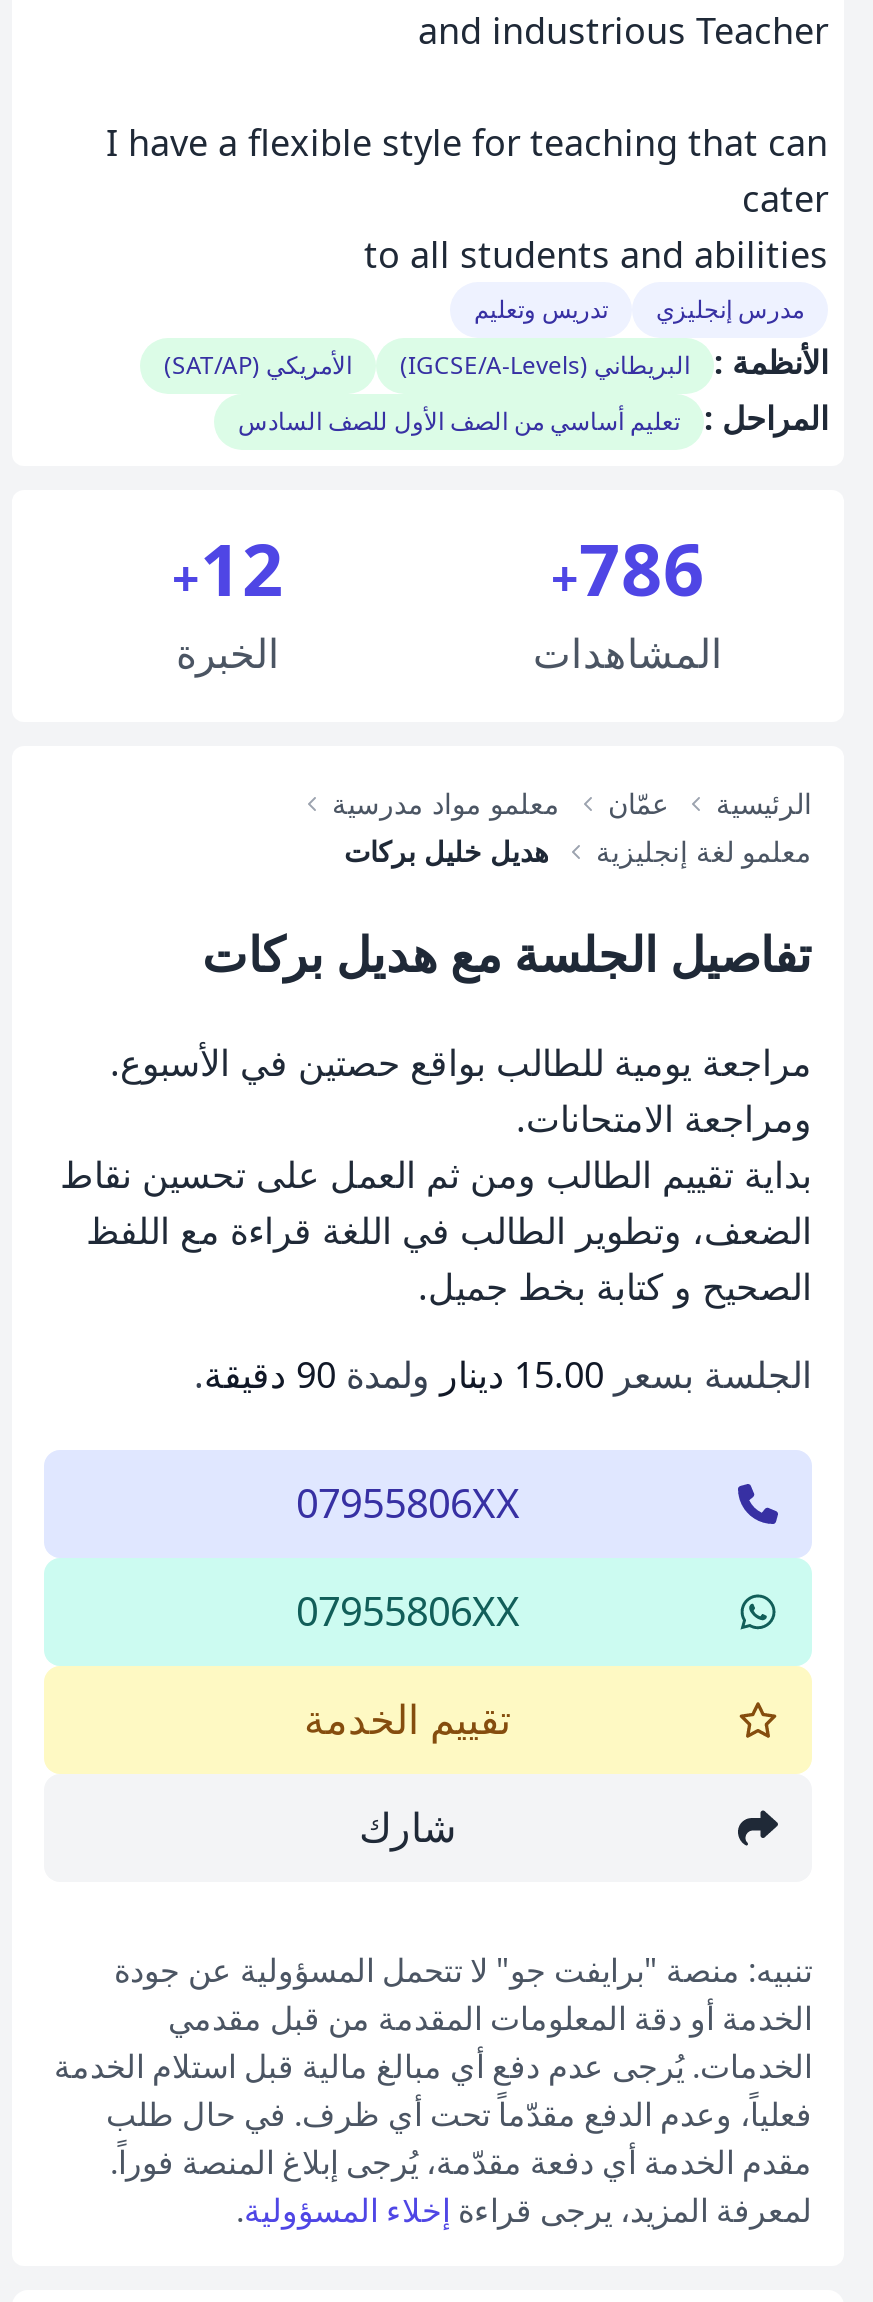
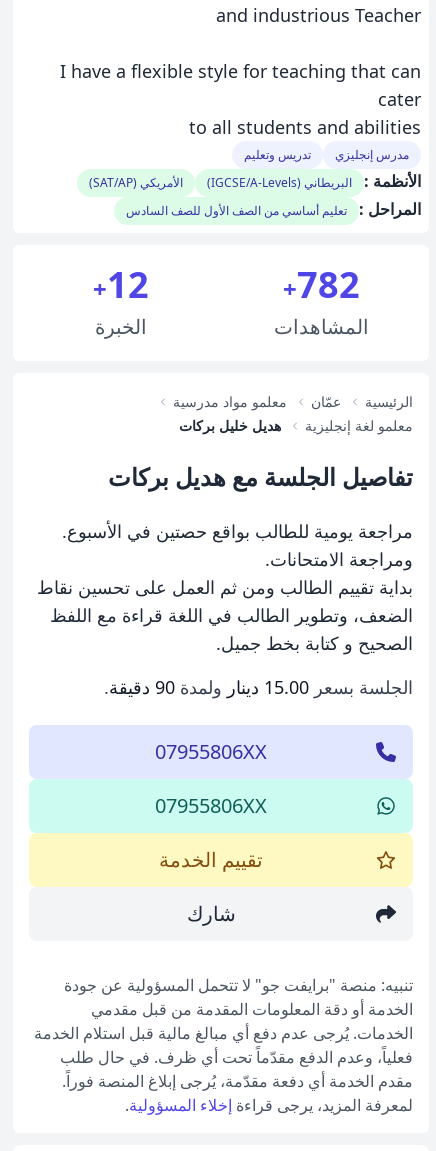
- 786
+ 782
